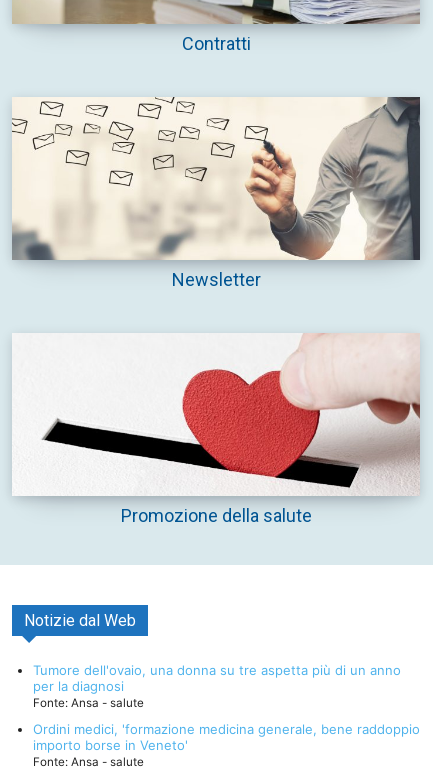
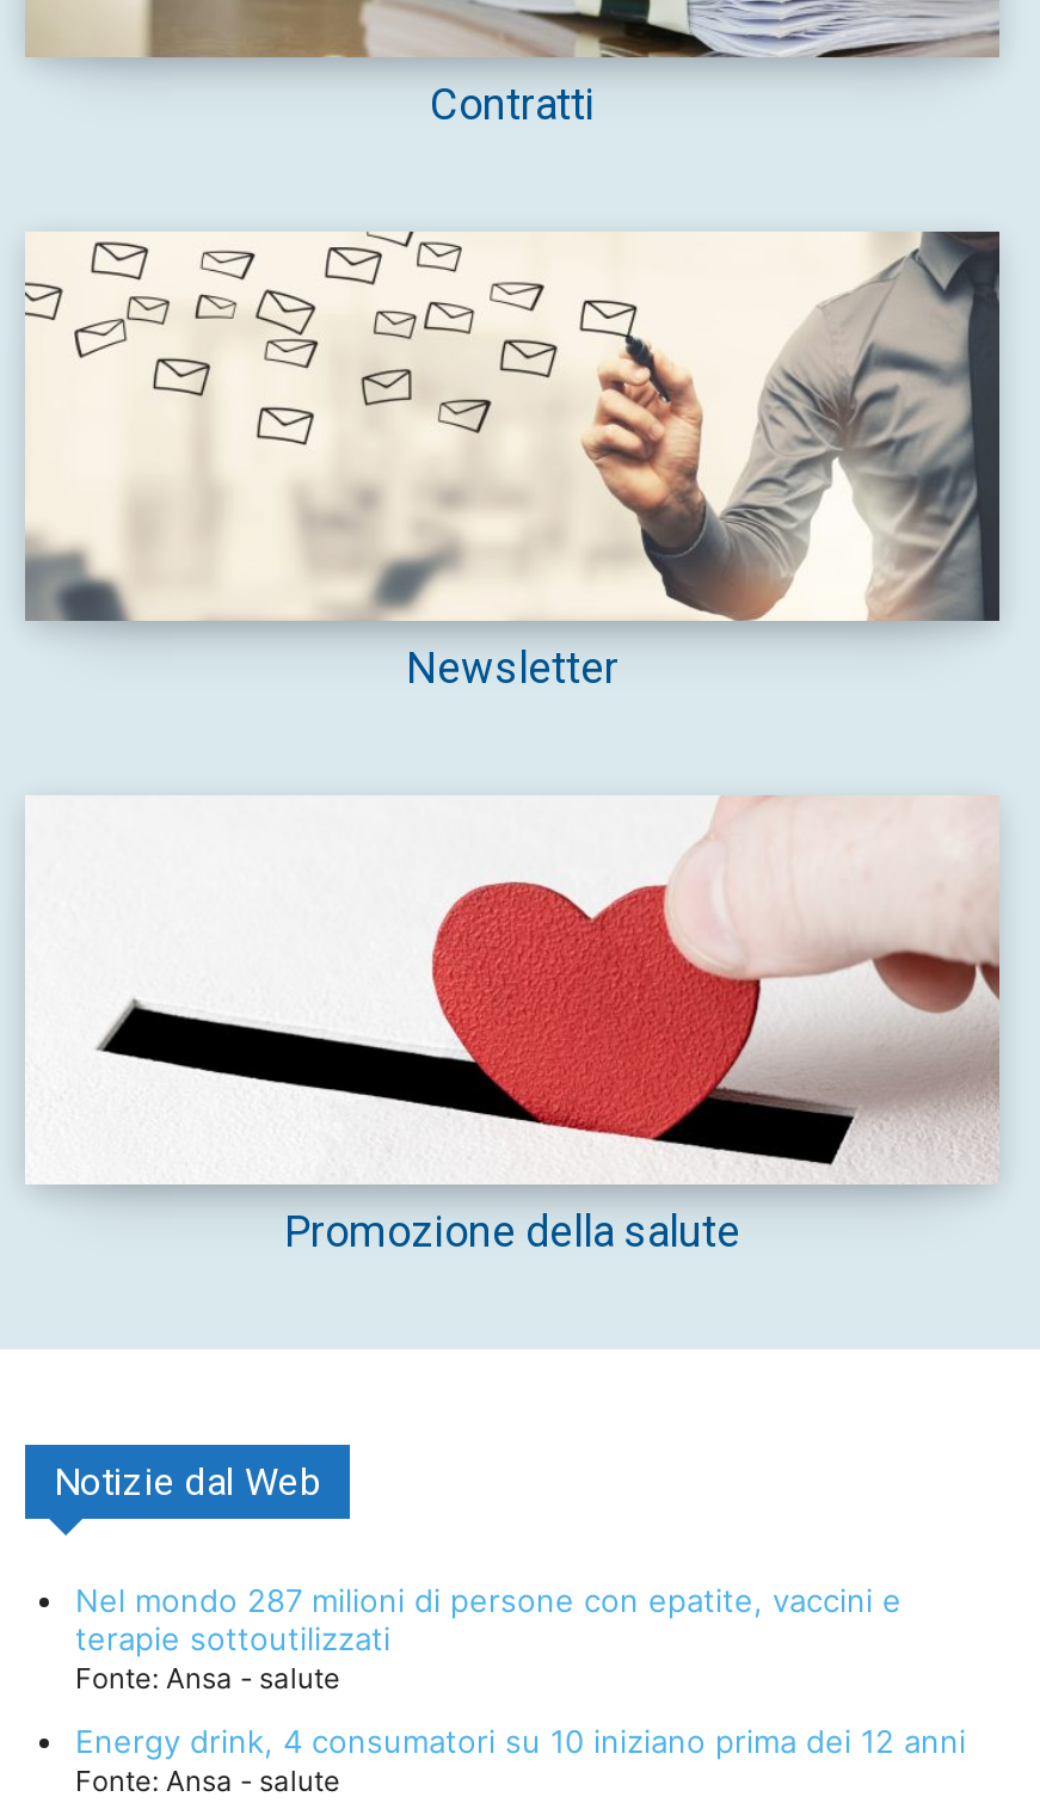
- Tumore dell'ovaio, una donna su tre aspetta più di un anno
- per la diagnosi
+ Nel mondo 287 milioni di persone con epatite, vaccini e
+ terapie sottoutilizzati

- Ordini medici, 'formazione medicina generale, bene raddoppio
- importo borse in Veneto'
+ Energy drink, 4 consumatori su 10 iniziano prima dei 12 anni
